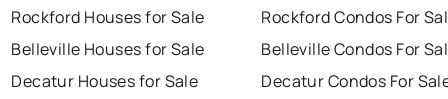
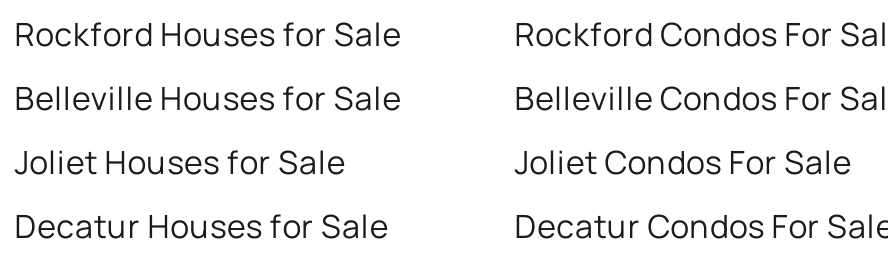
+ Joliet Houses for Sale

+ Joliet Condos For Sale
